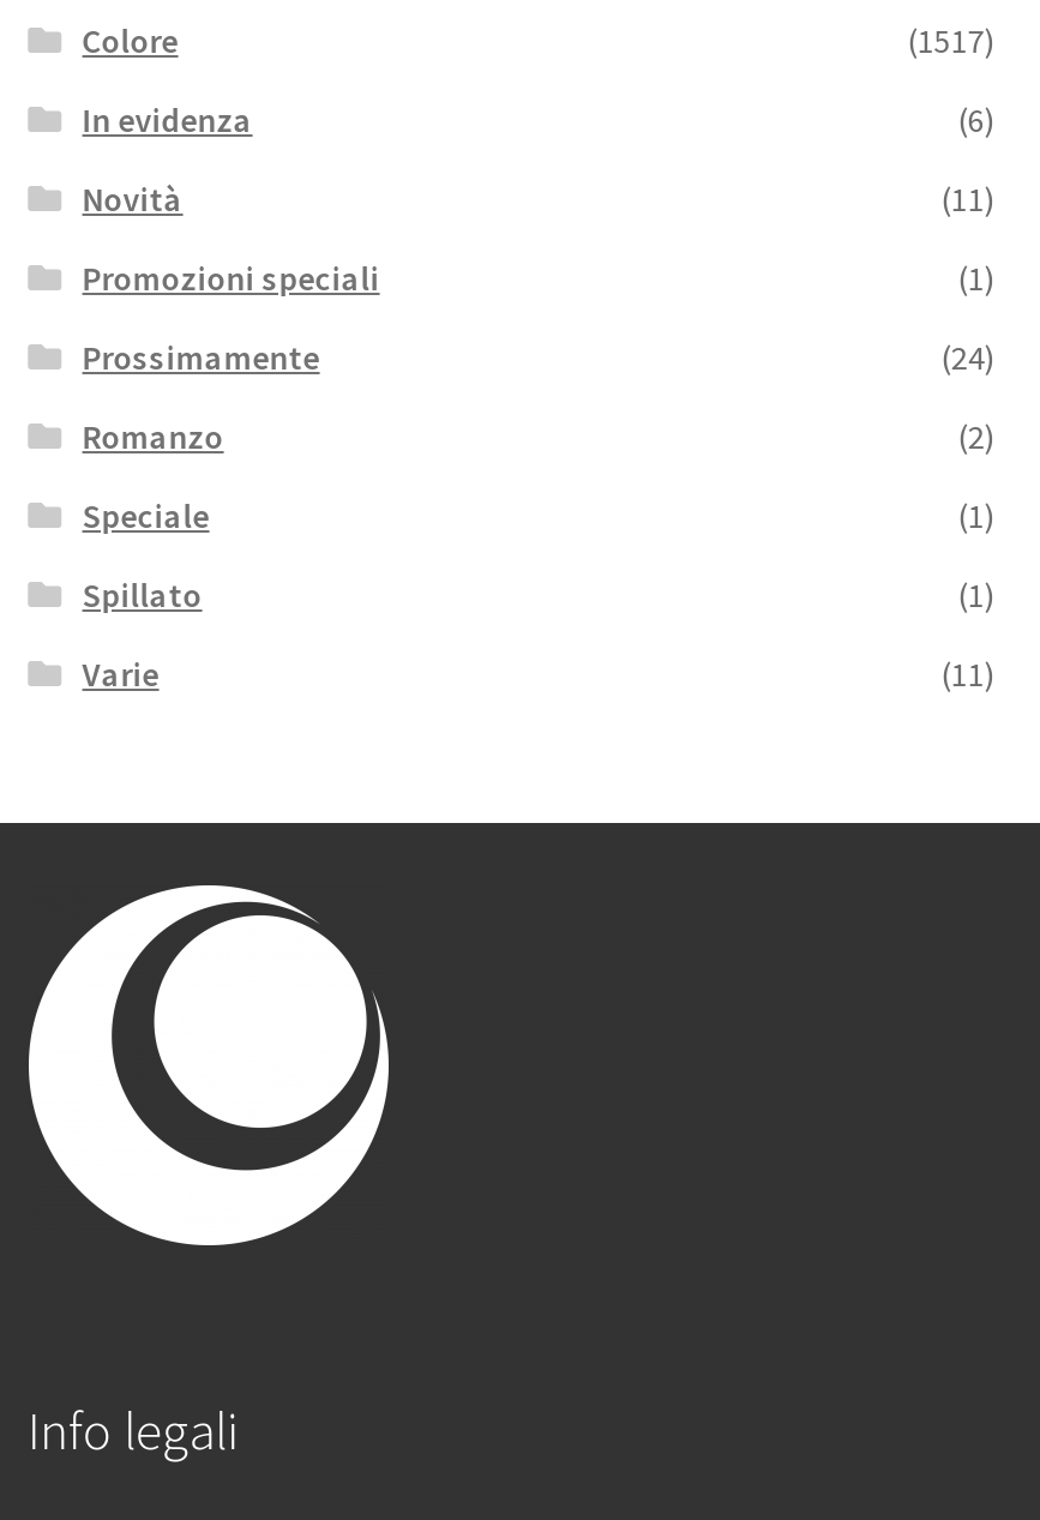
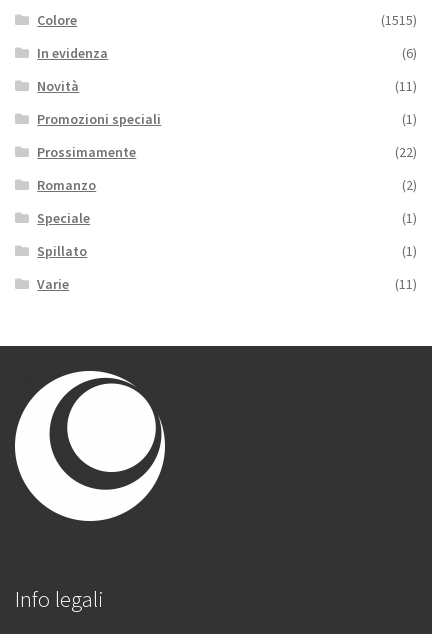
- (1517)
+ (1515)

- (24)
+ (22)
